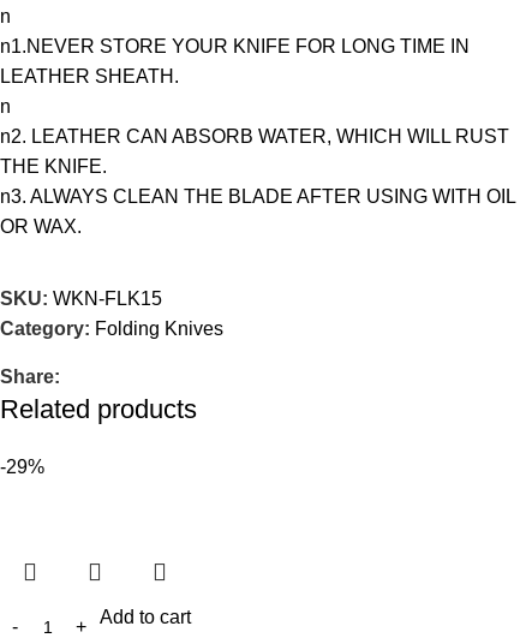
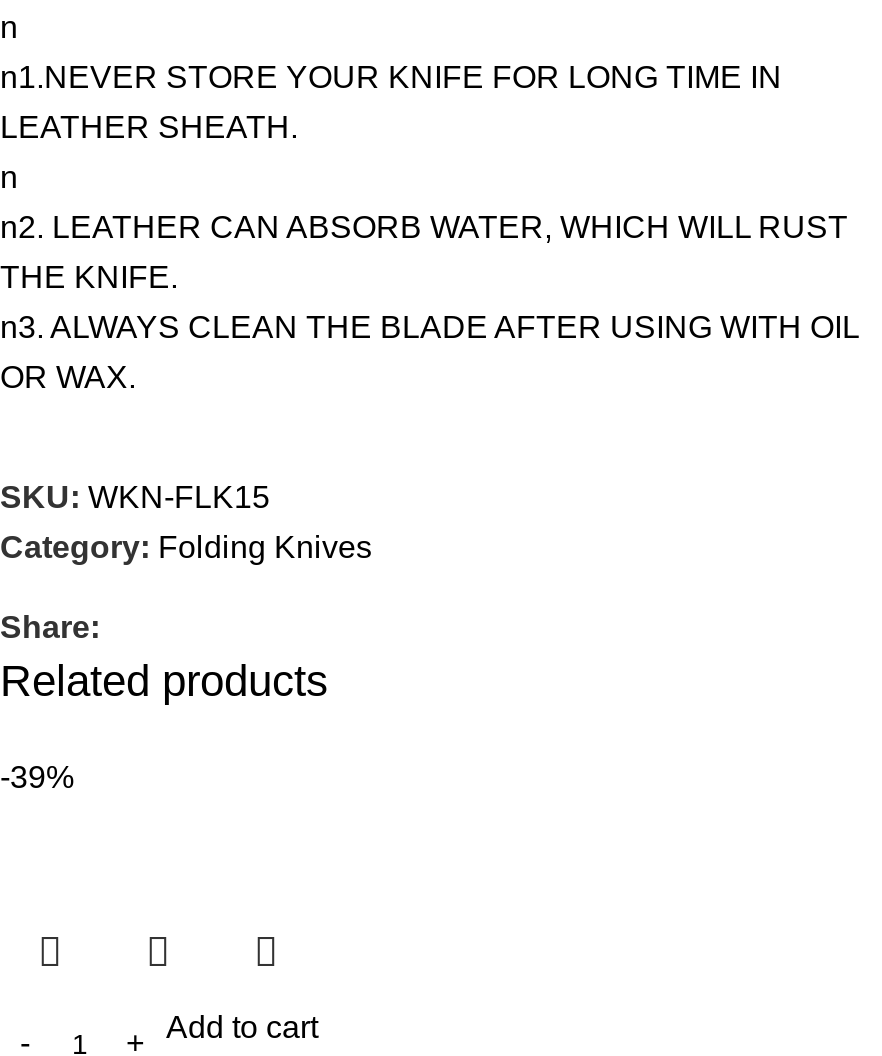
- -29%
+ -39%
